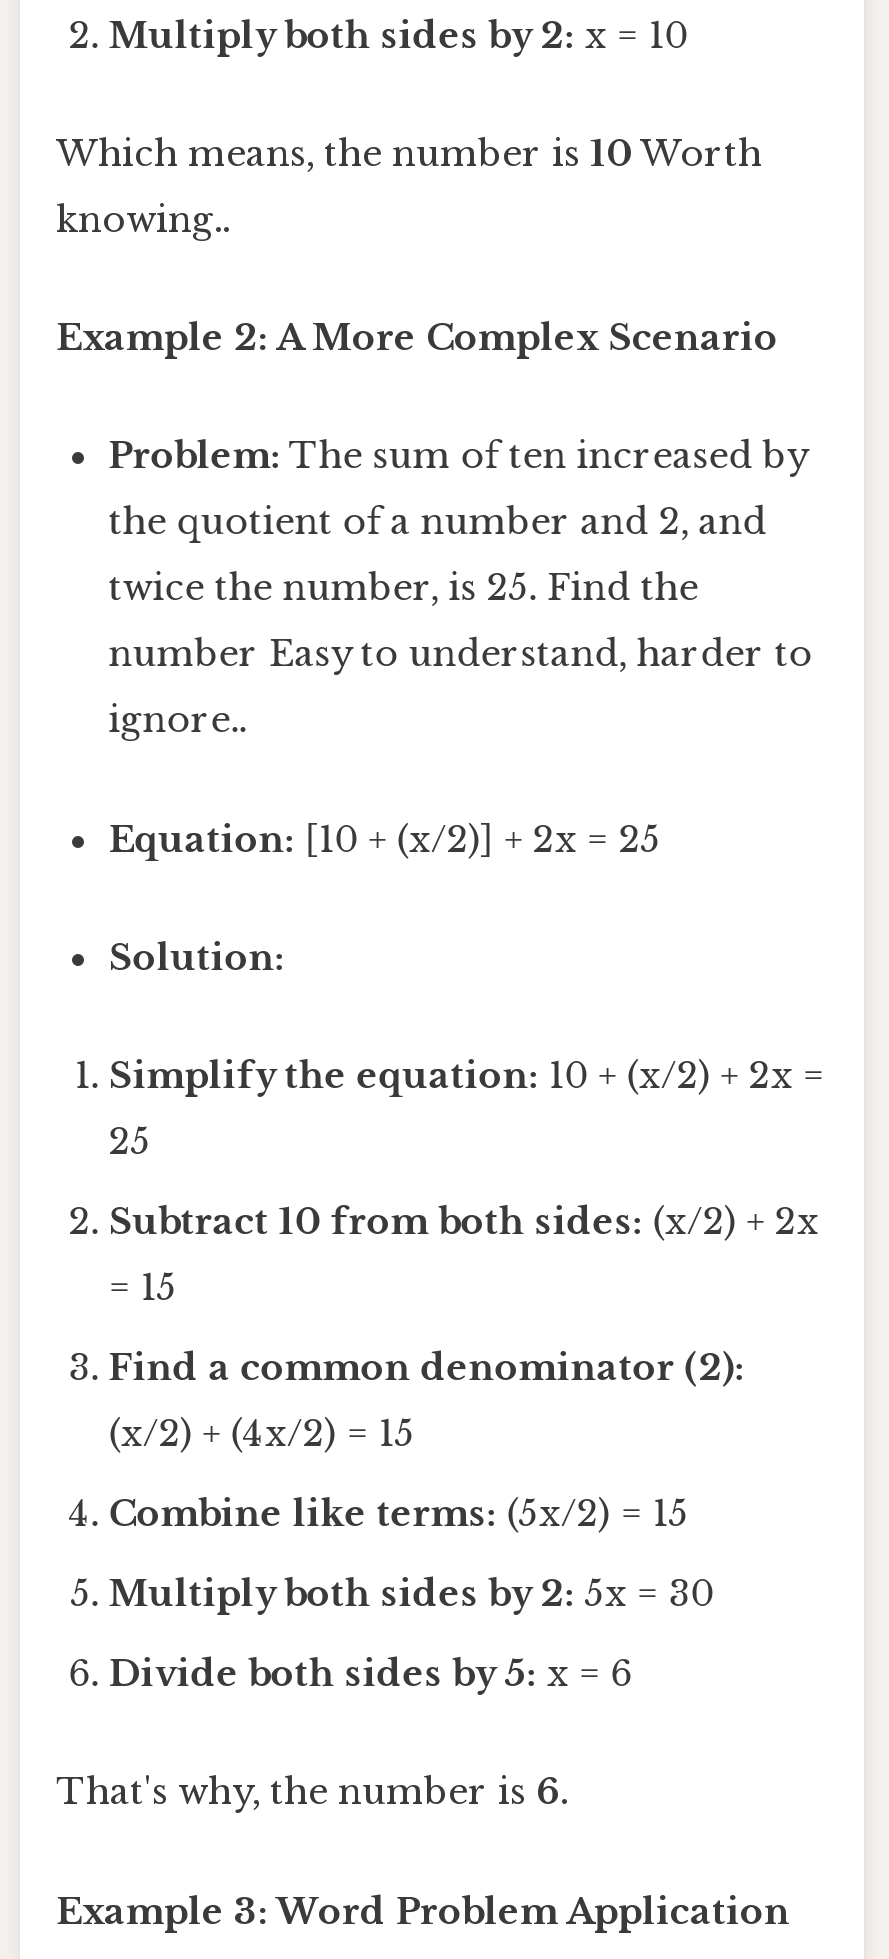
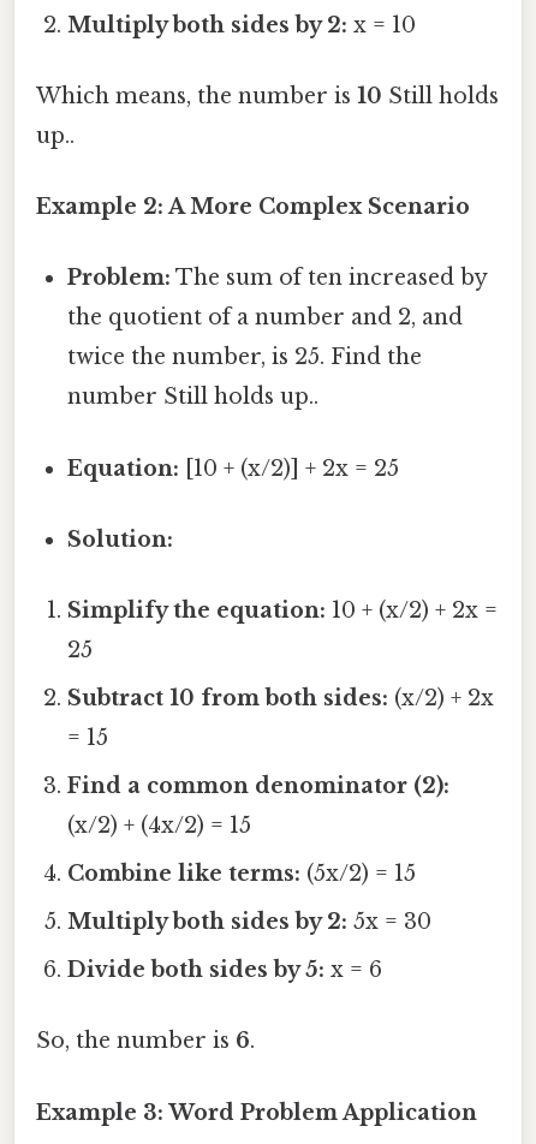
- Which means, the number is 10 Worth
+ Which means, the number is 10 Still holds

- knowing..
+ up..

- number Easy to understand, harder to
- ignore..
+ number Still holds up..

- That's why, the number is 6.
+ So, the number is 6.
